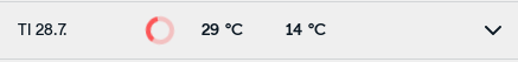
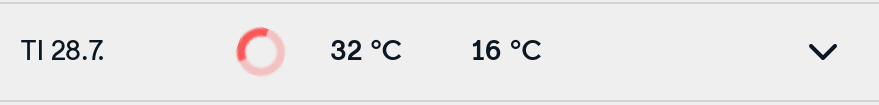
- 29 °C
+ 32 °C

- 14 °C
+ 16 °C
